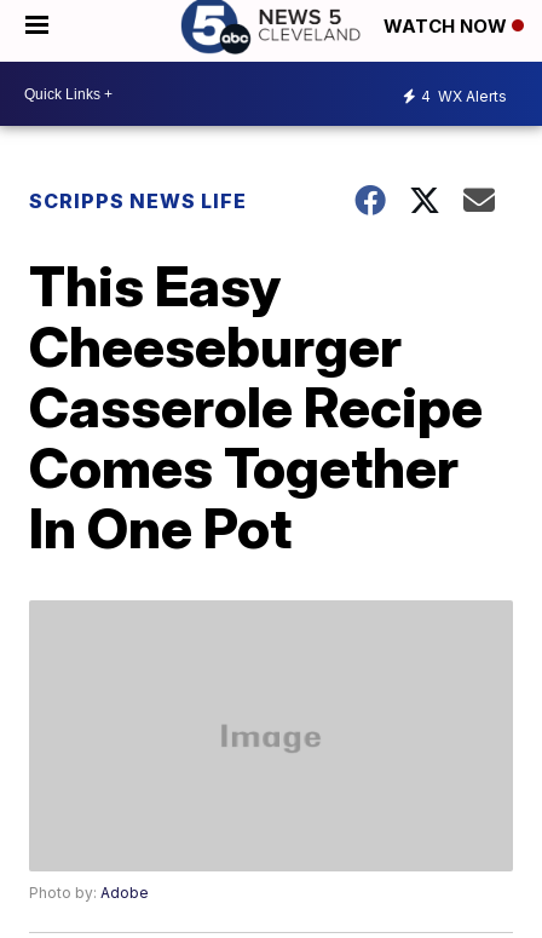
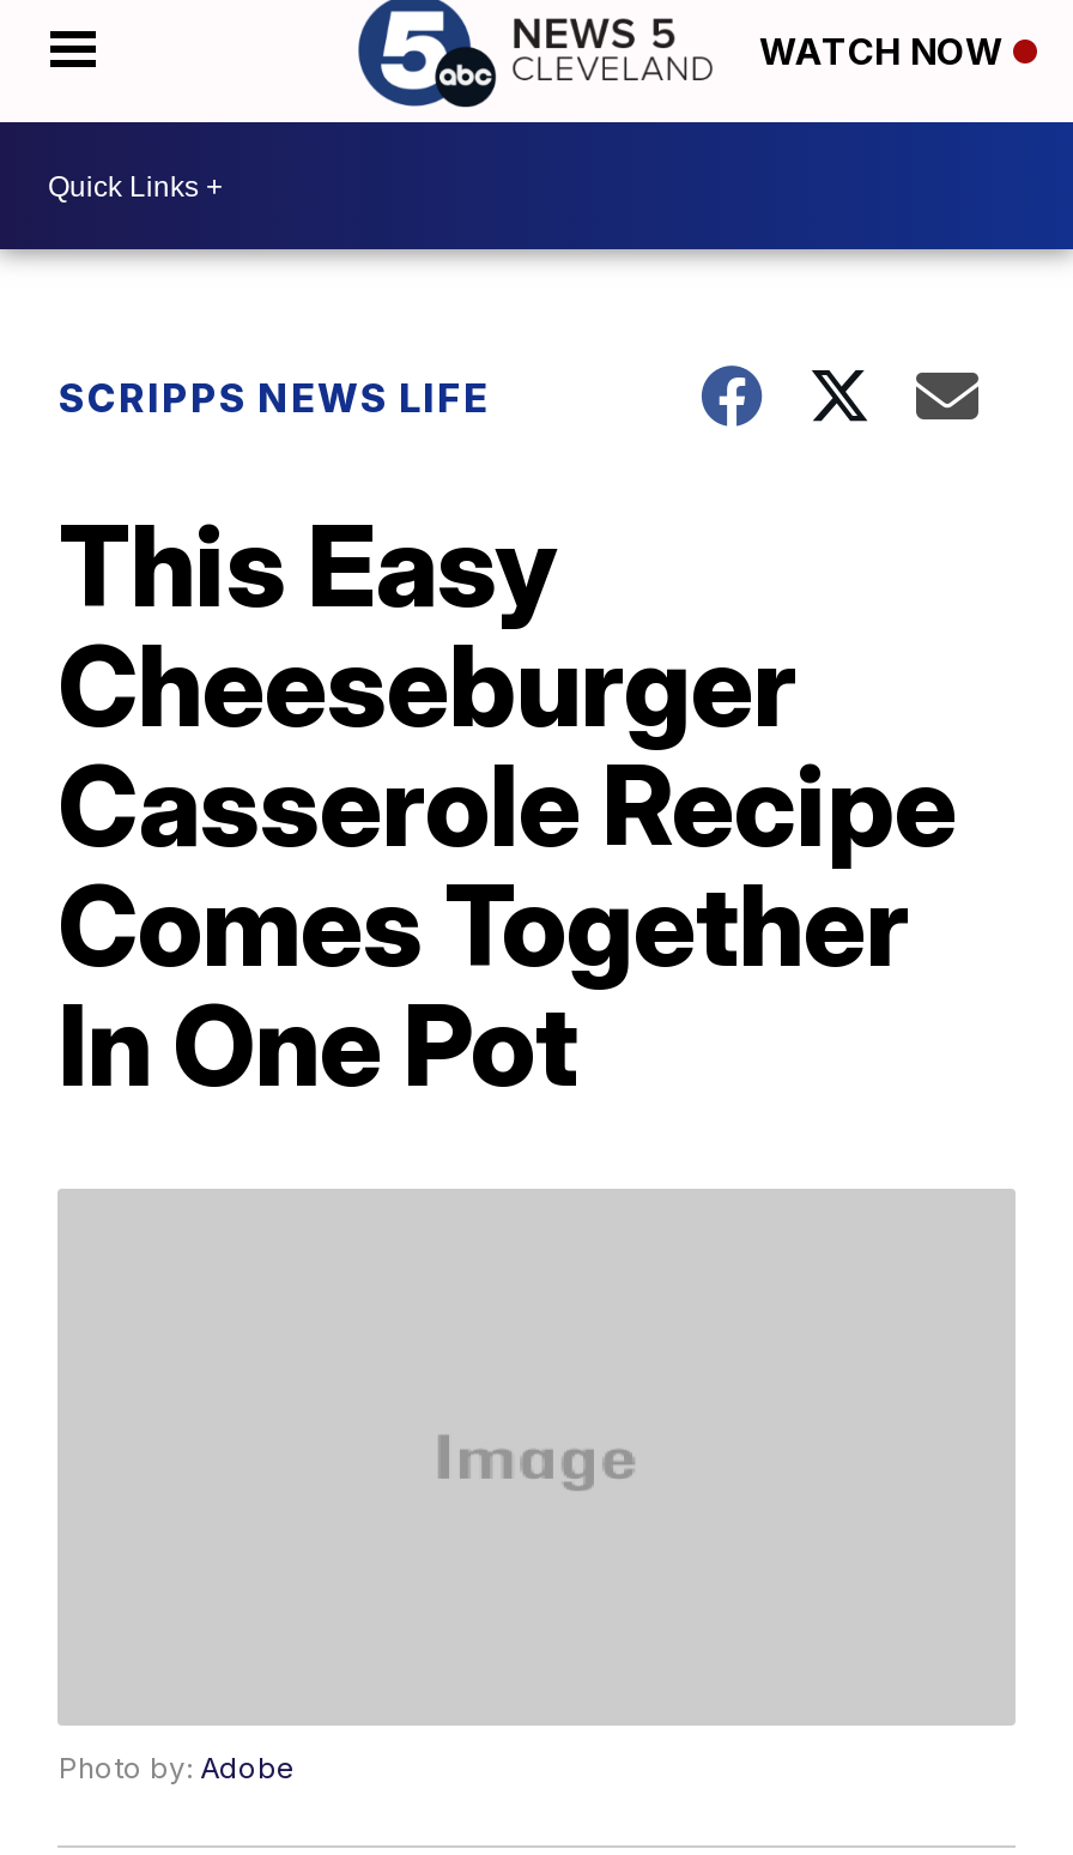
- 4 WX Alerts
